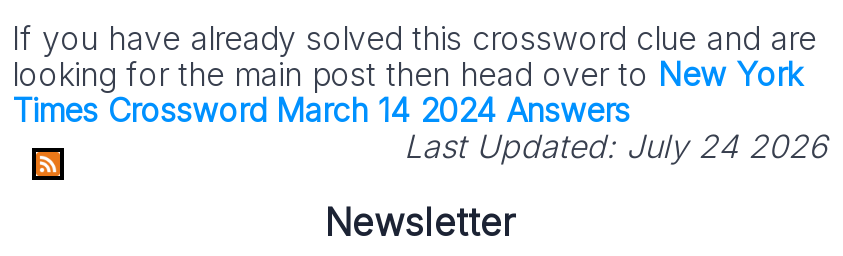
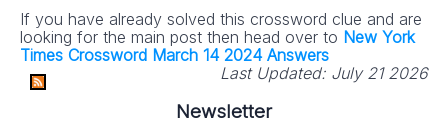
- Last Updated: July 24 2026
+ Last Updated: July 21 2026
